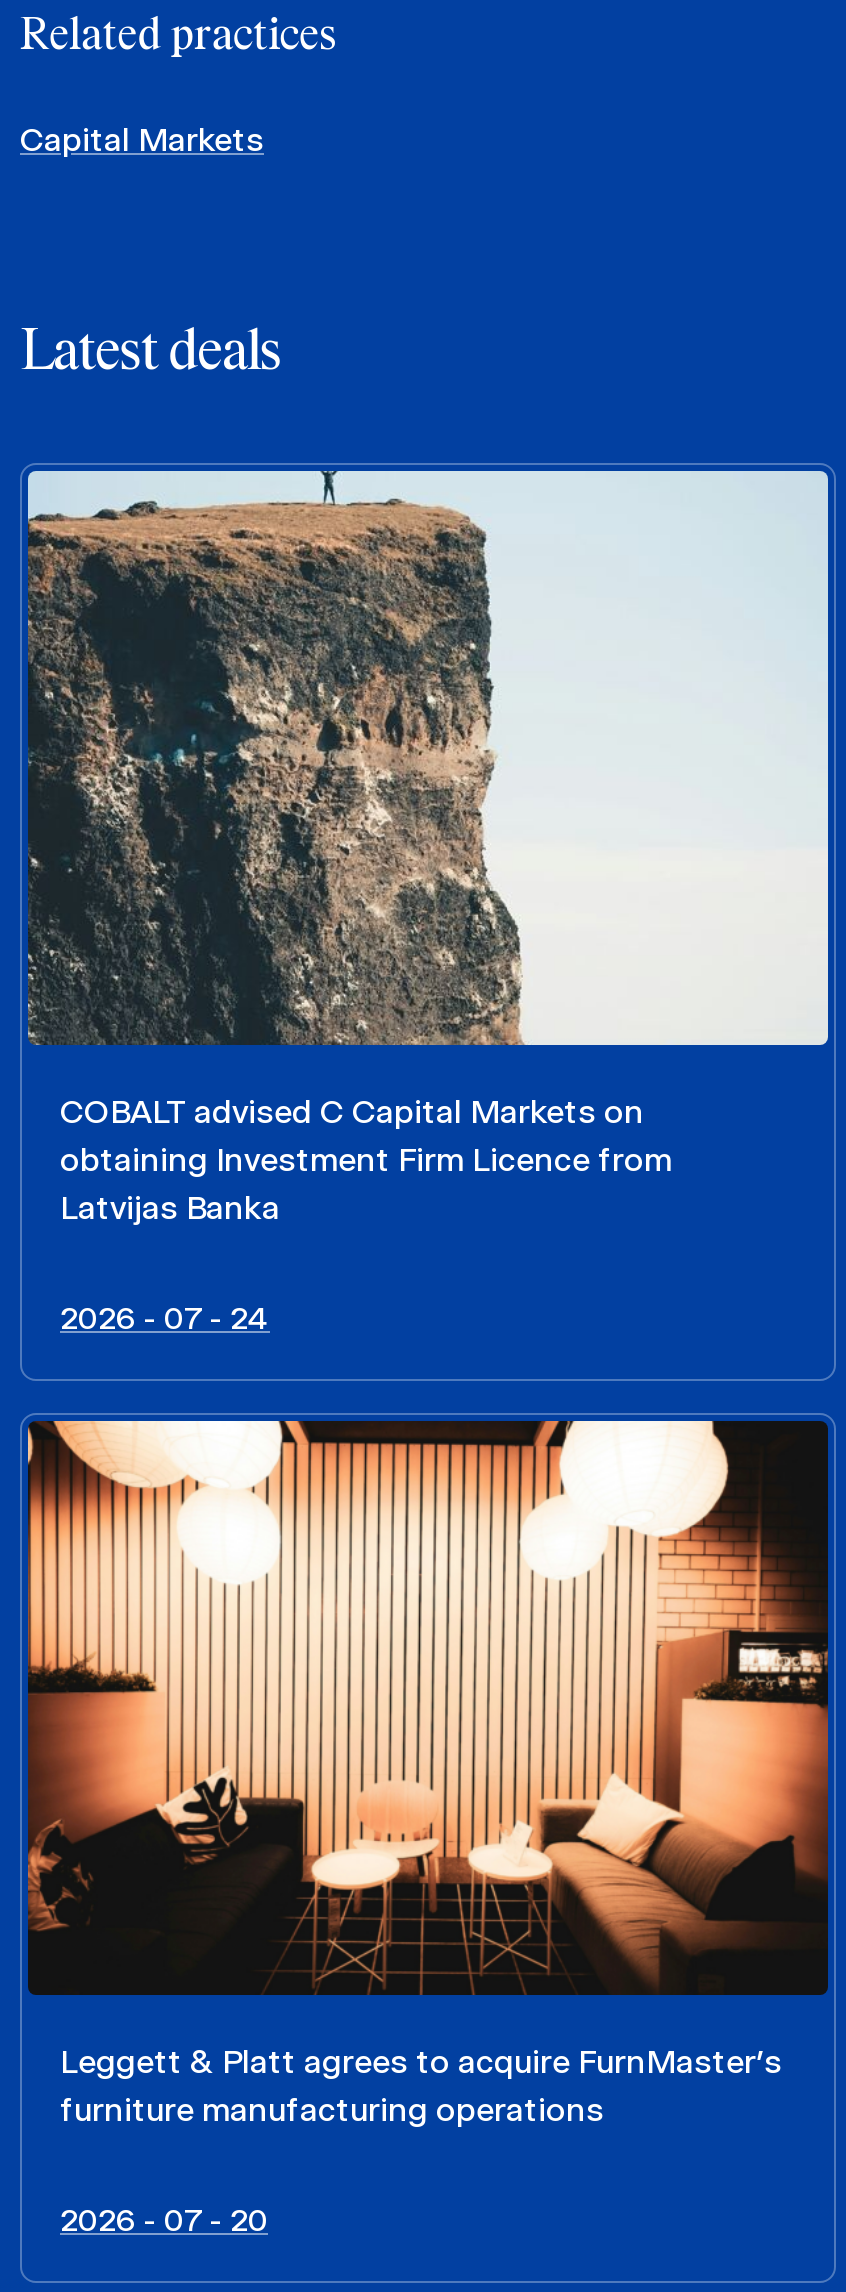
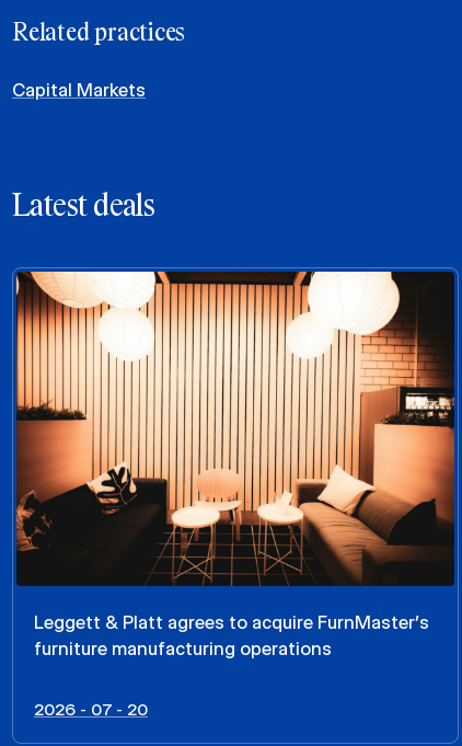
- [image]
- COBALT advised C Capital Markets on
- obtaining Investment Firm Licence from
- Latvijas Banka
- 2026 - 07 - 24
